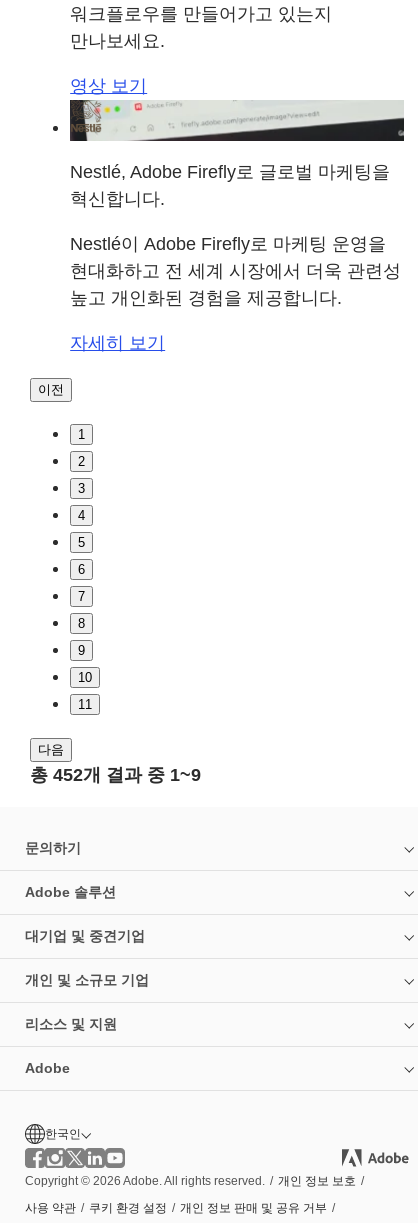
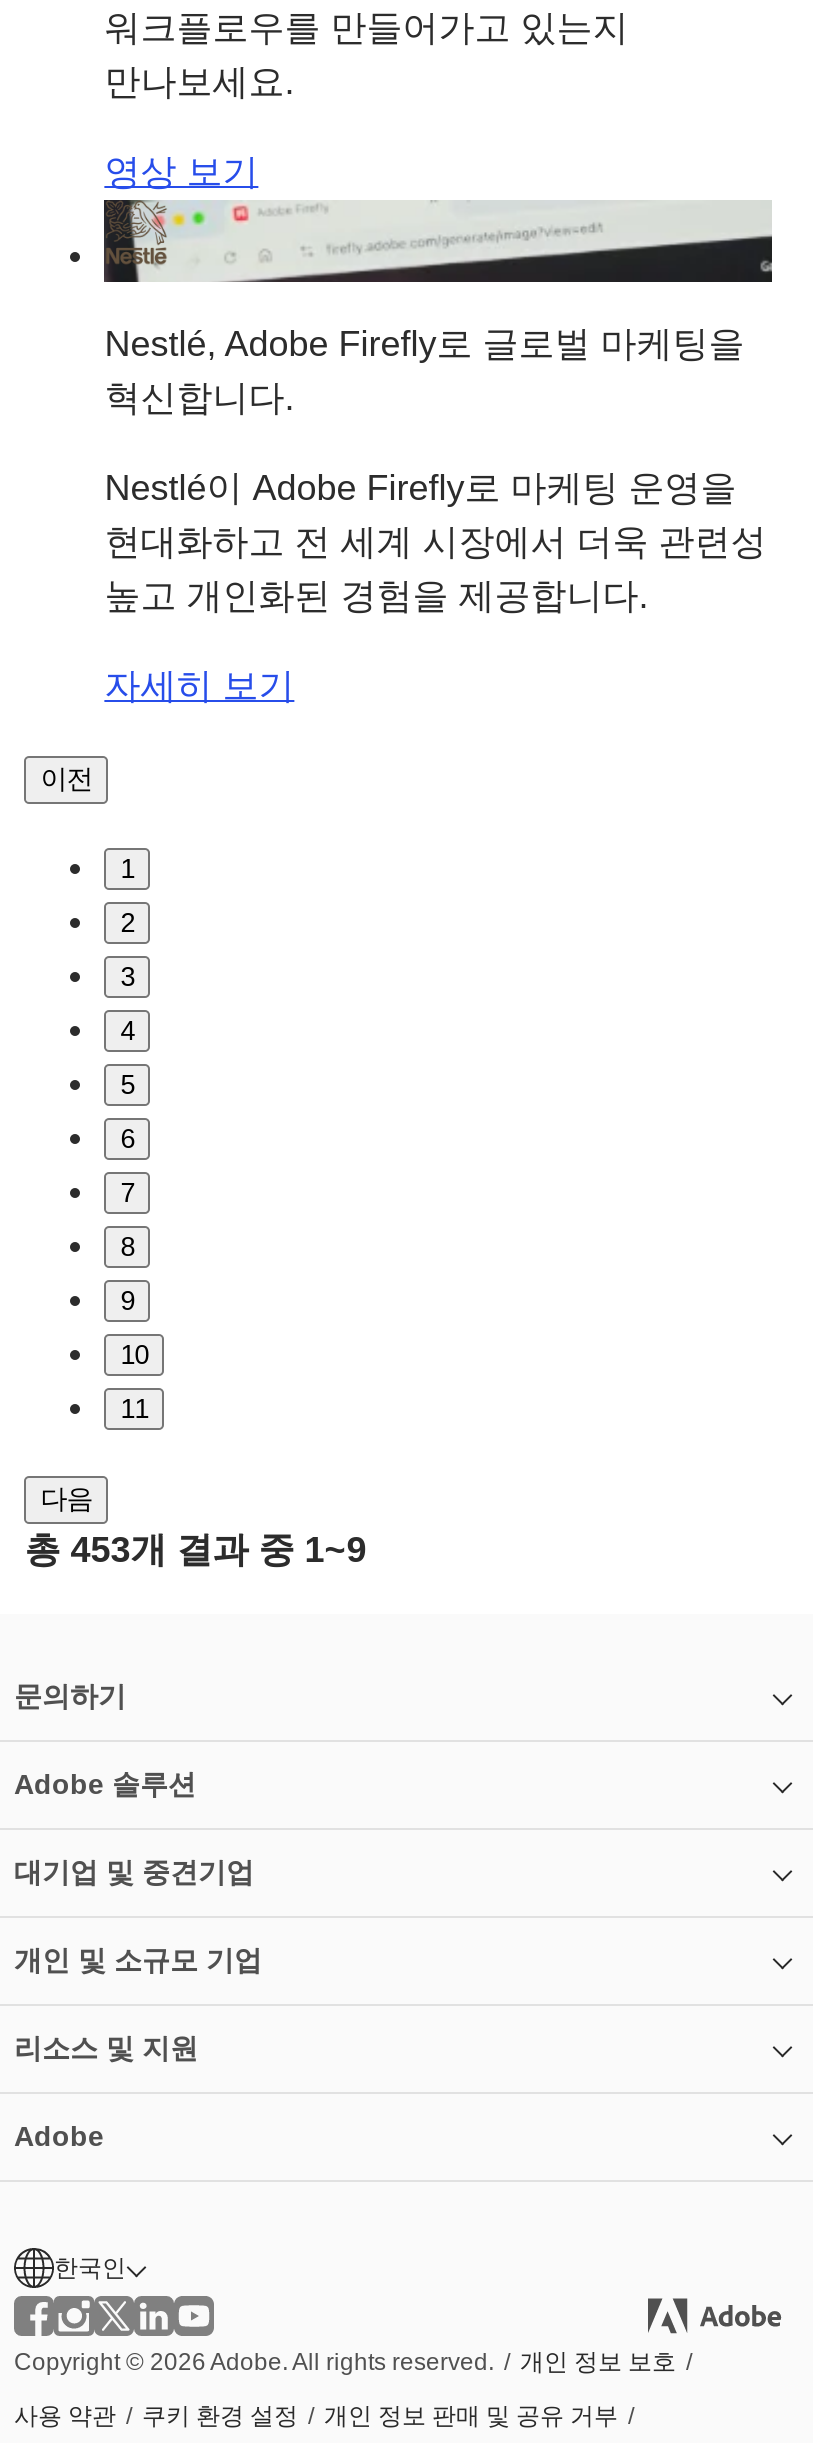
- 총 452개 결과 중 1~9
+ 총 453개 결과 중 1~9
